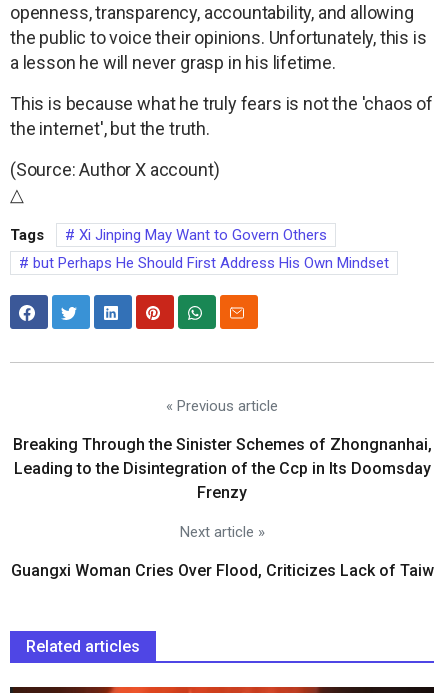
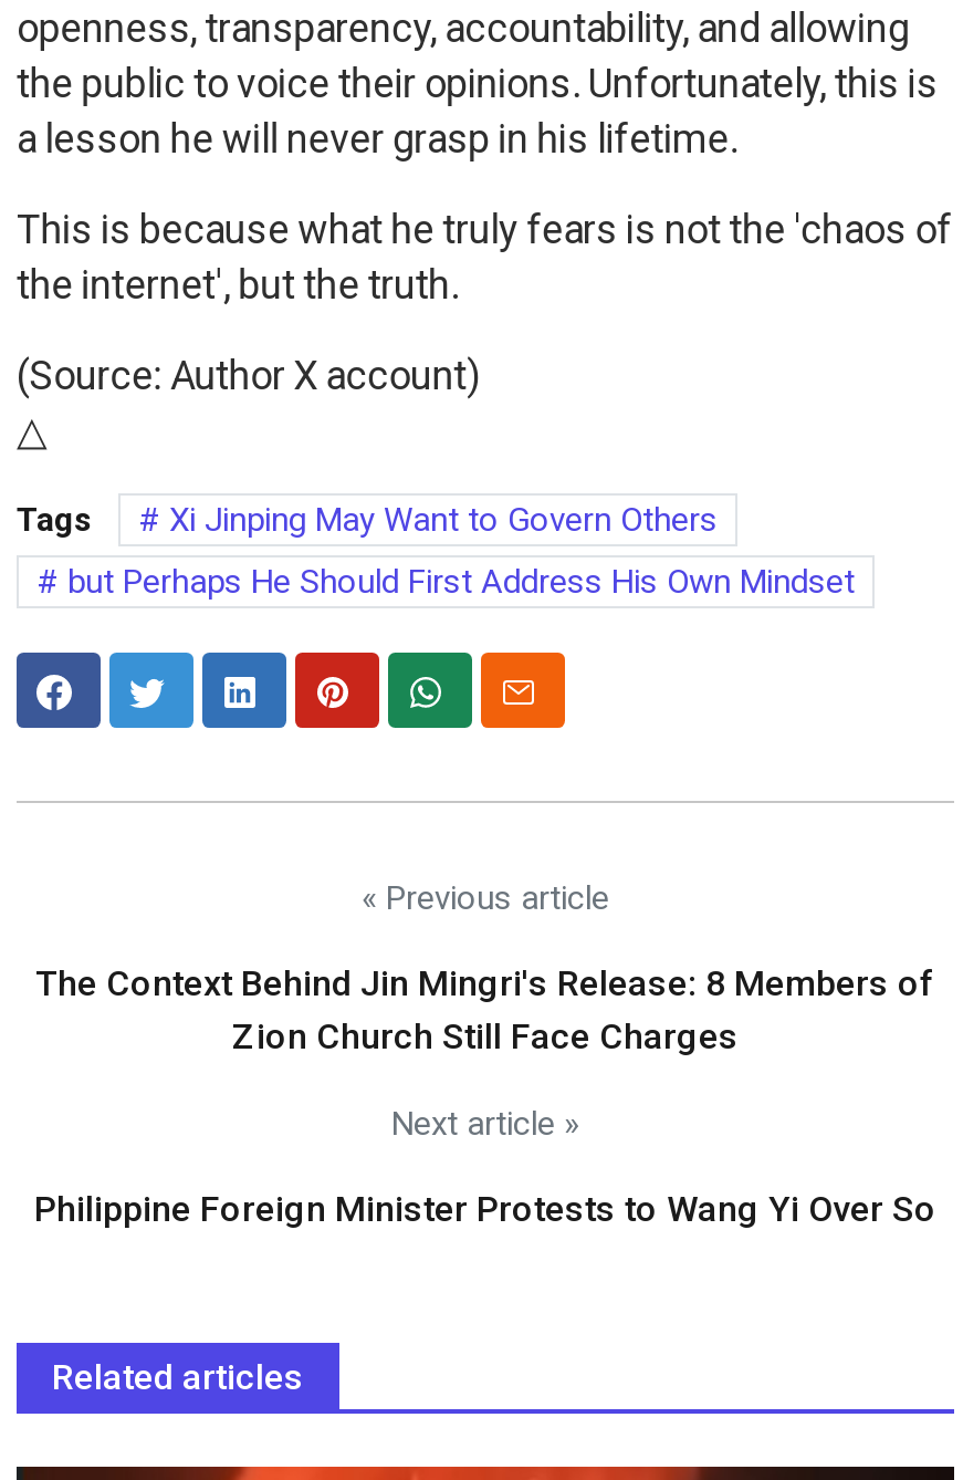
- Breaking Through the Sinister Schemes of Zhongnanhai,
- Leading to the Disintegration of the Ccp in Its Doomsday
- Frenzy
+ The Context Behind Jin Mingri's Release: 8 Members of
+ Zion Church Still Face Charges

- Guangxi Woman Cries Over Flood, Criticizes Lack of Taiw
+ Philippine Foreign Minister Protests to Wang Yi Over So
